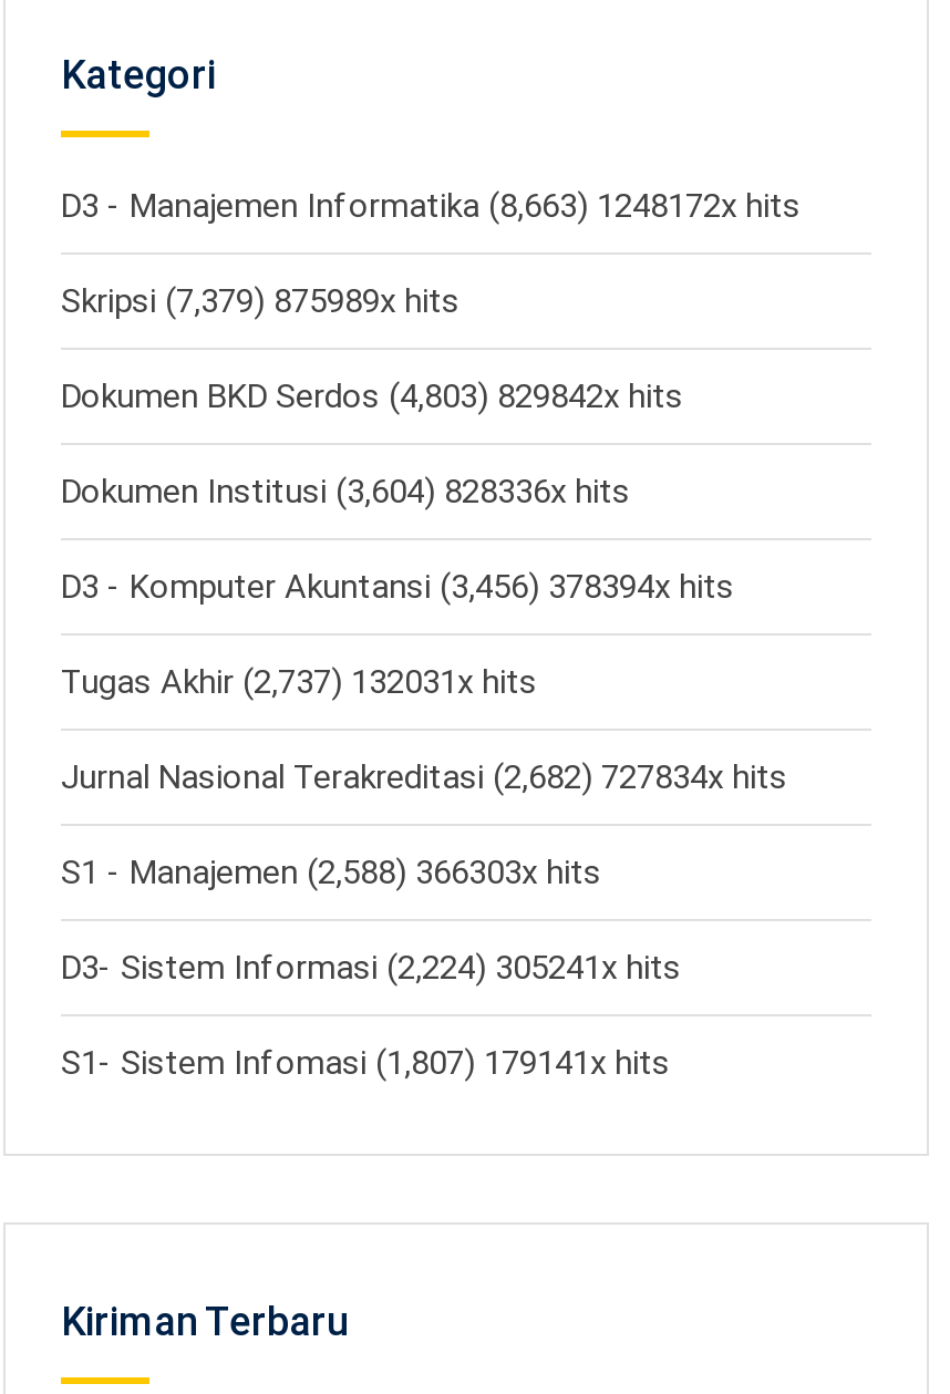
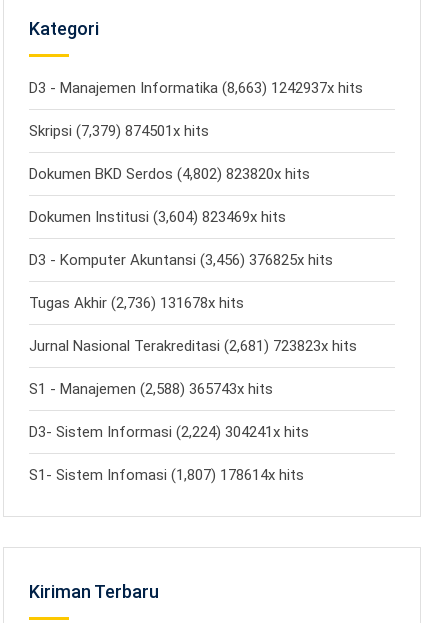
- D3 - Manajemen Informatika (8,663) 1248172x hits
+ D3 - Manajemen Informatika (8,663) 1242937x hits

- Skripsi (7,379) 875989x hits
+ Skripsi (7,379) 874501x hits

- Dokumen BKD Serdos (4,803) 829842x hits
+ Dokumen BKD Serdos (4,802) 823820x hits

- Dokumen Institusi (3,604) 828336x hits
+ Dokumen Institusi (3,604) 823469x hits

- D3 - Komputer Akuntansi (3,456) 378394x hits
+ D3 - Komputer Akuntansi (3,456) 376825x hits

- Tugas Akhir (2,737) 132031x hits
+ Tugas Akhir (2,736) 131678x hits

- Jurnal Nasional Terakreditasi (2,682) 727834x hits
+ Jurnal Nasional Terakreditasi (2,681) 723823x hits

- S1 - Manajemen (2,588) 366303x hits
+ S1 - Manajemen (2,588) 365743x hits

- D3- Sistem Informasi (2,224) 305241x hits
+ D3- Sistem Informasi (2,224) 304241x hits

- S1- Sistem Infomasi (1,807) 179141x hits
+ S1- Sistem Infomasi (1,807) 178614x hits
